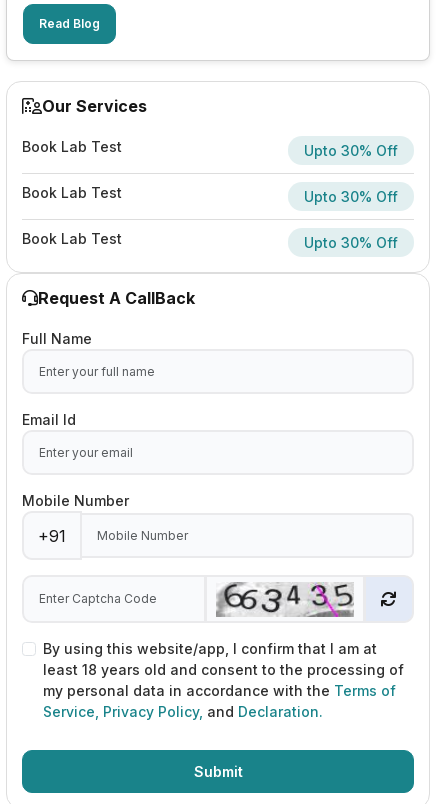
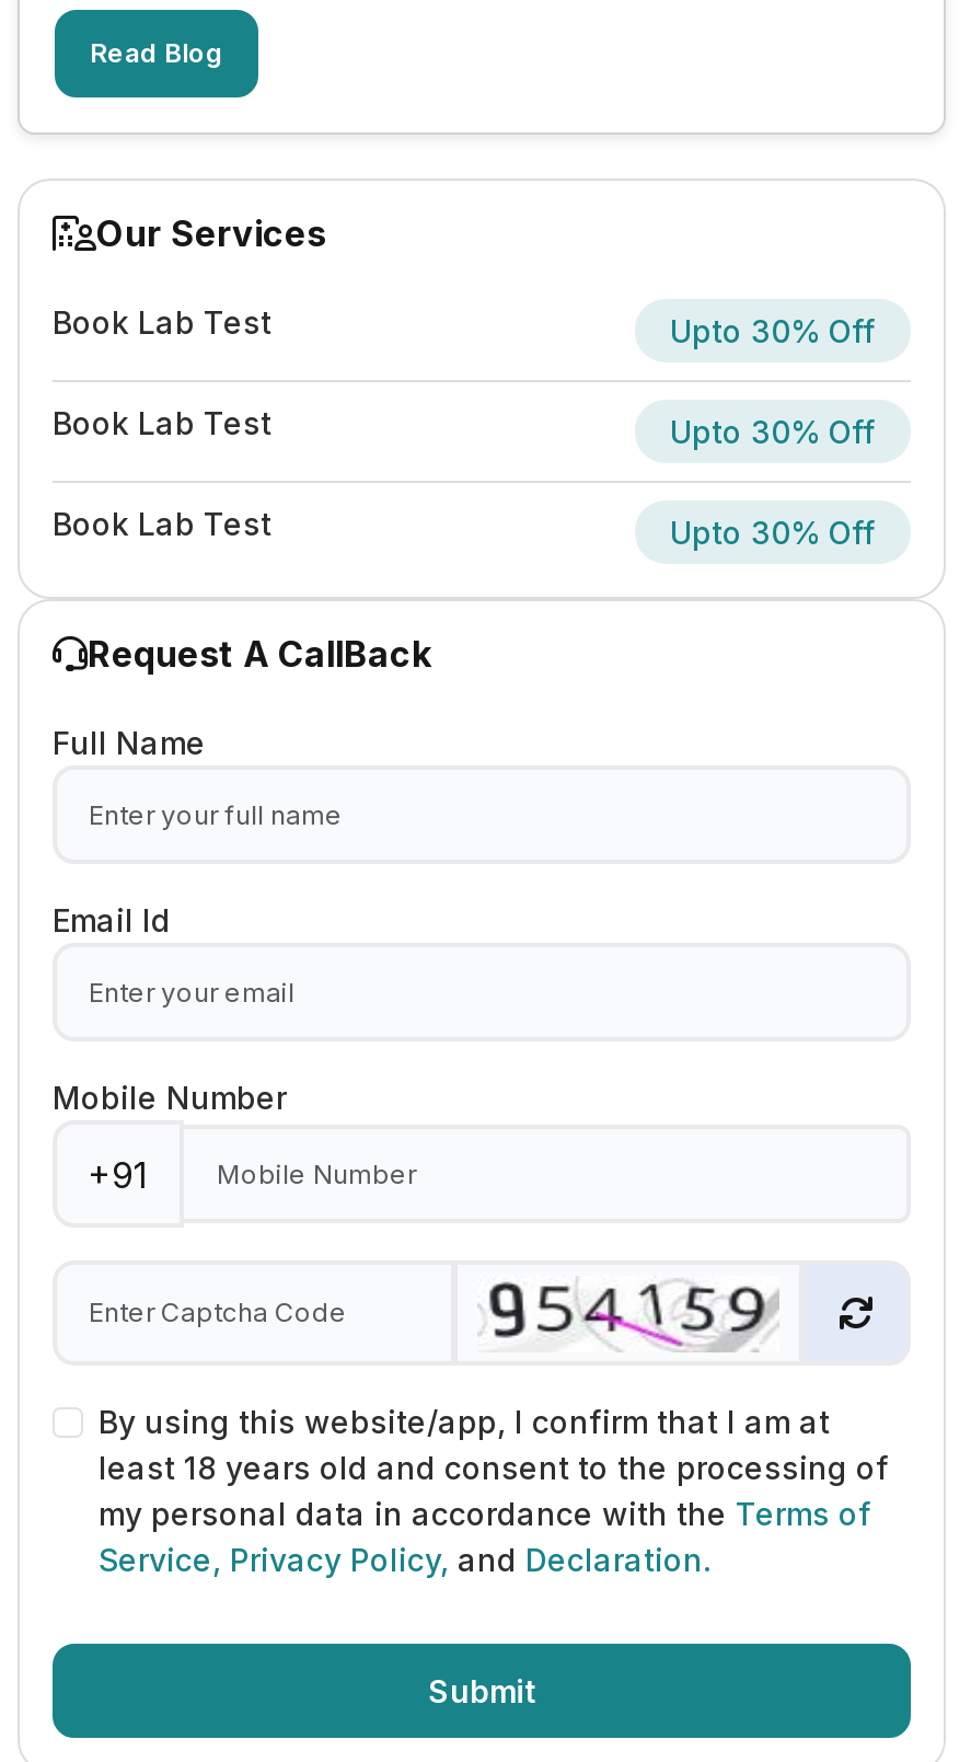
- [image]
+ [image]
